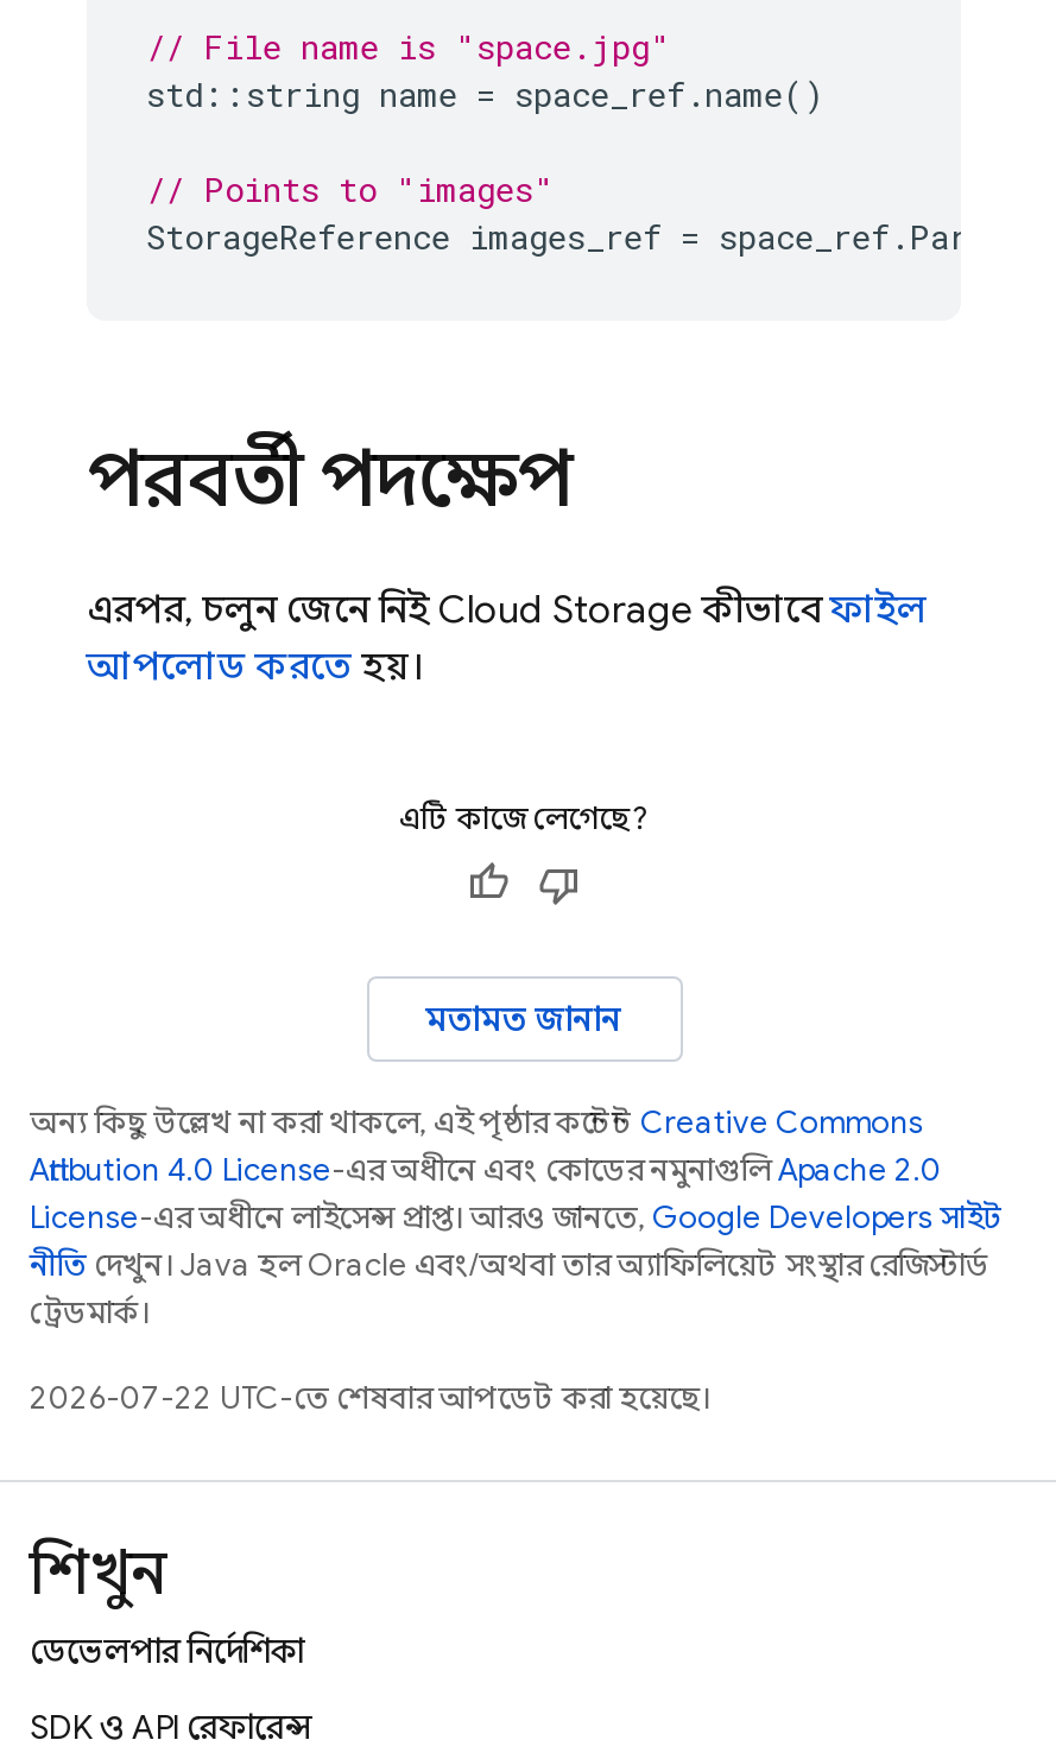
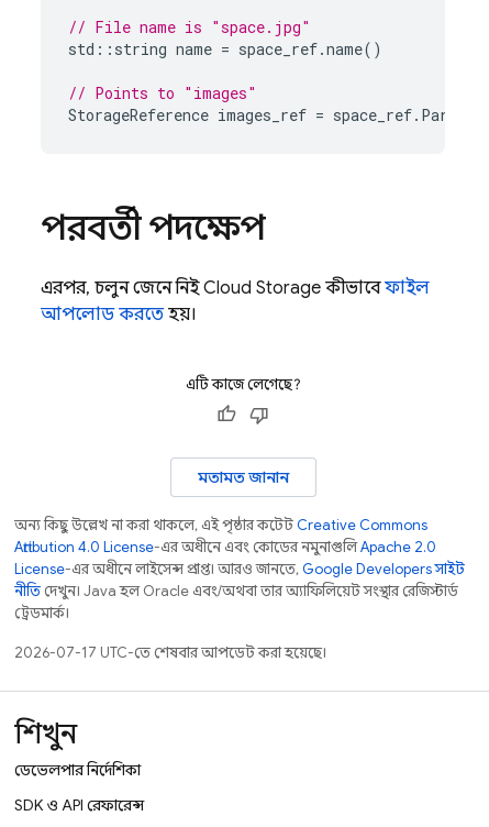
- 2026-07-22 UTC-তে শেষবার আপডেট করা হয়েছে।
+ 2026-07-17 UTC-তে শেষবার আপডেট করা হয়েছে।
